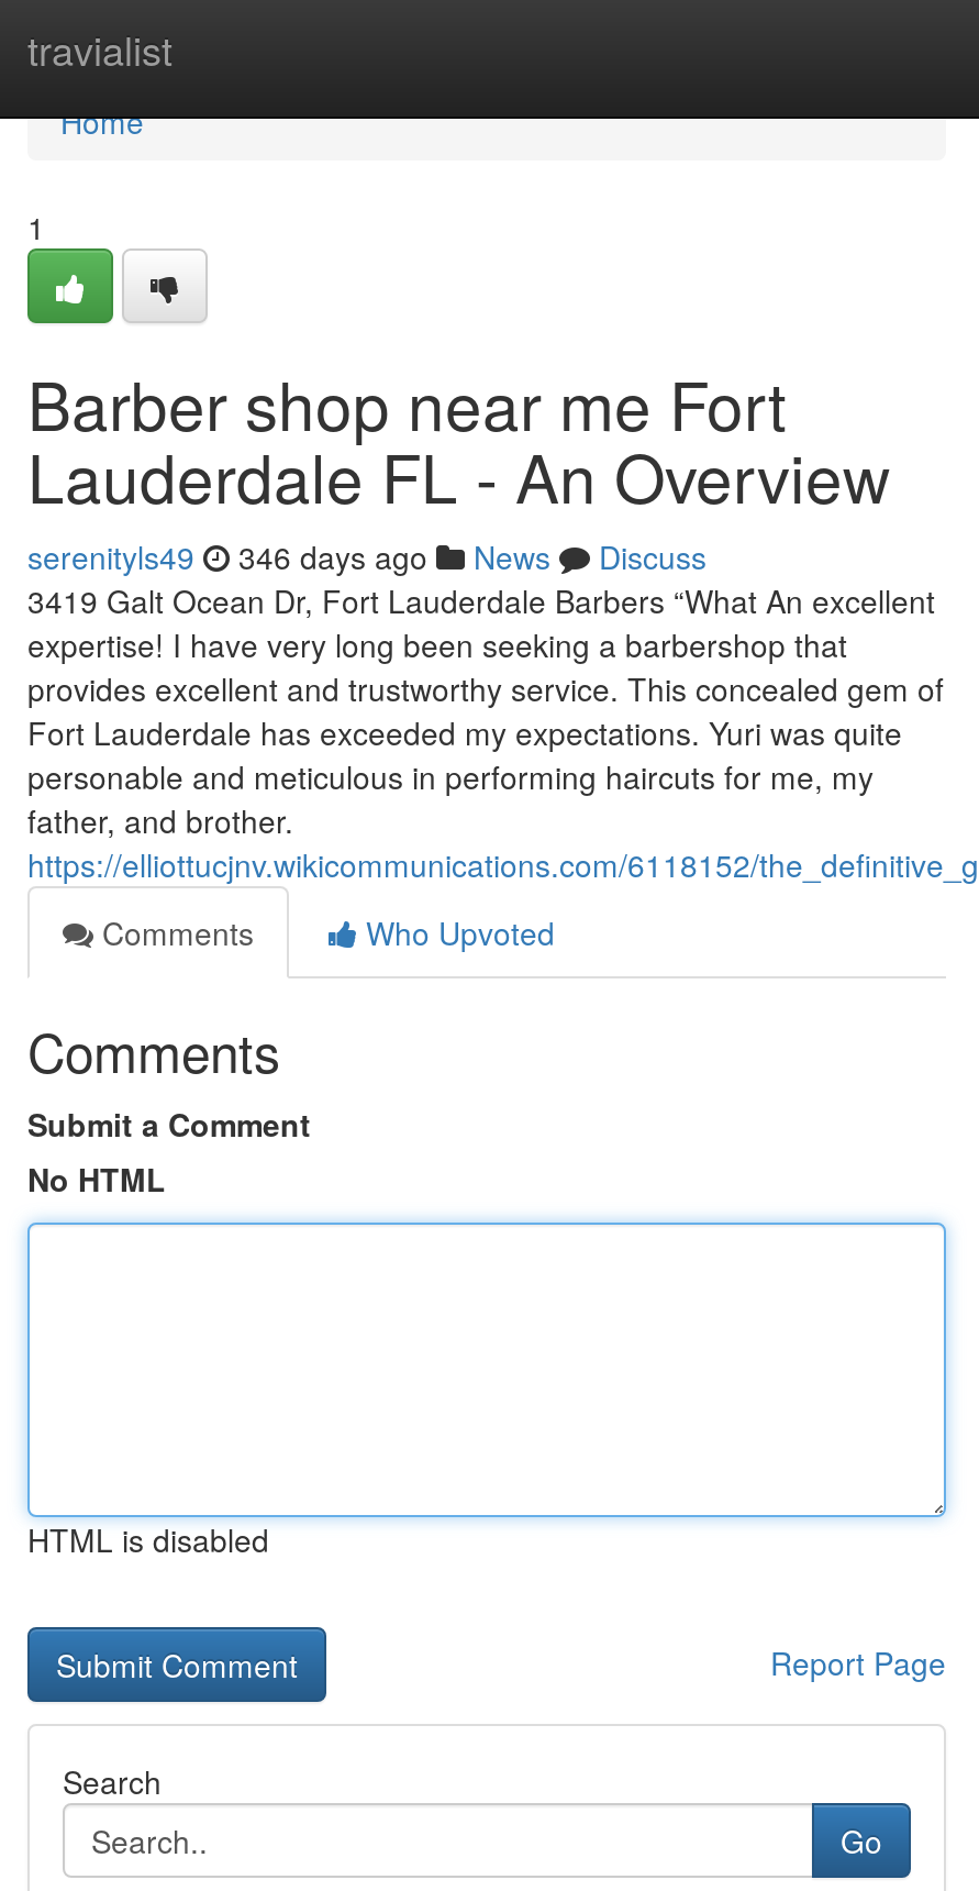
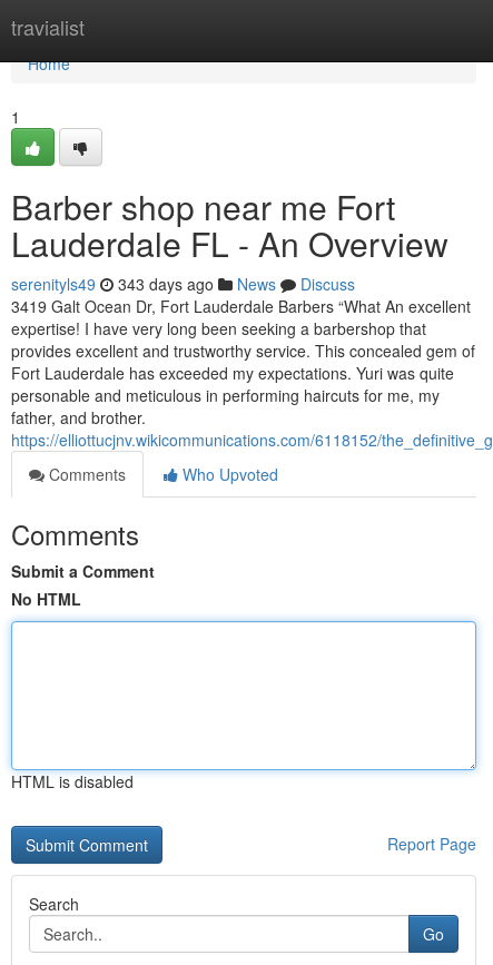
- serenityls49 346 days ago News Discuss
+ serenityls49 343 days ago News Discuss
